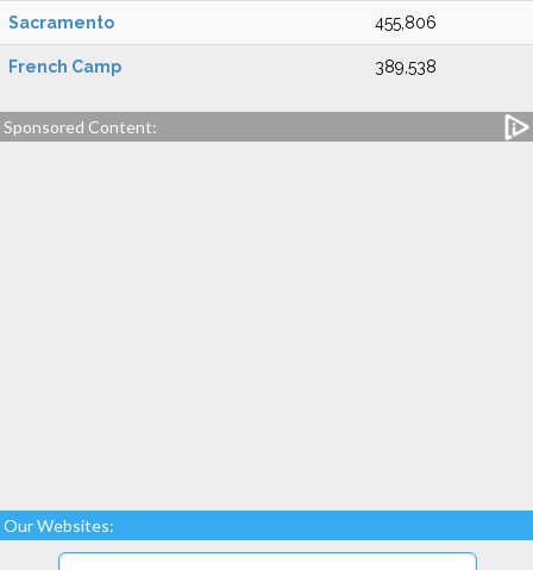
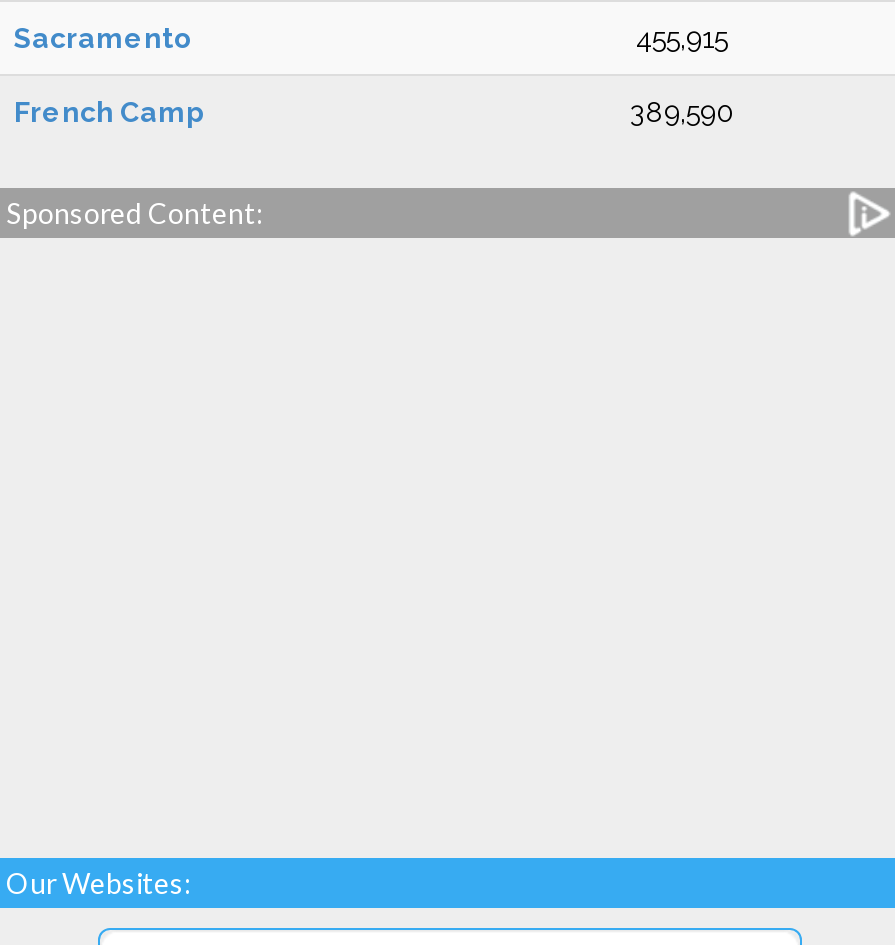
- 455,806
+ 455,915

- 389,538
+ 389,590
